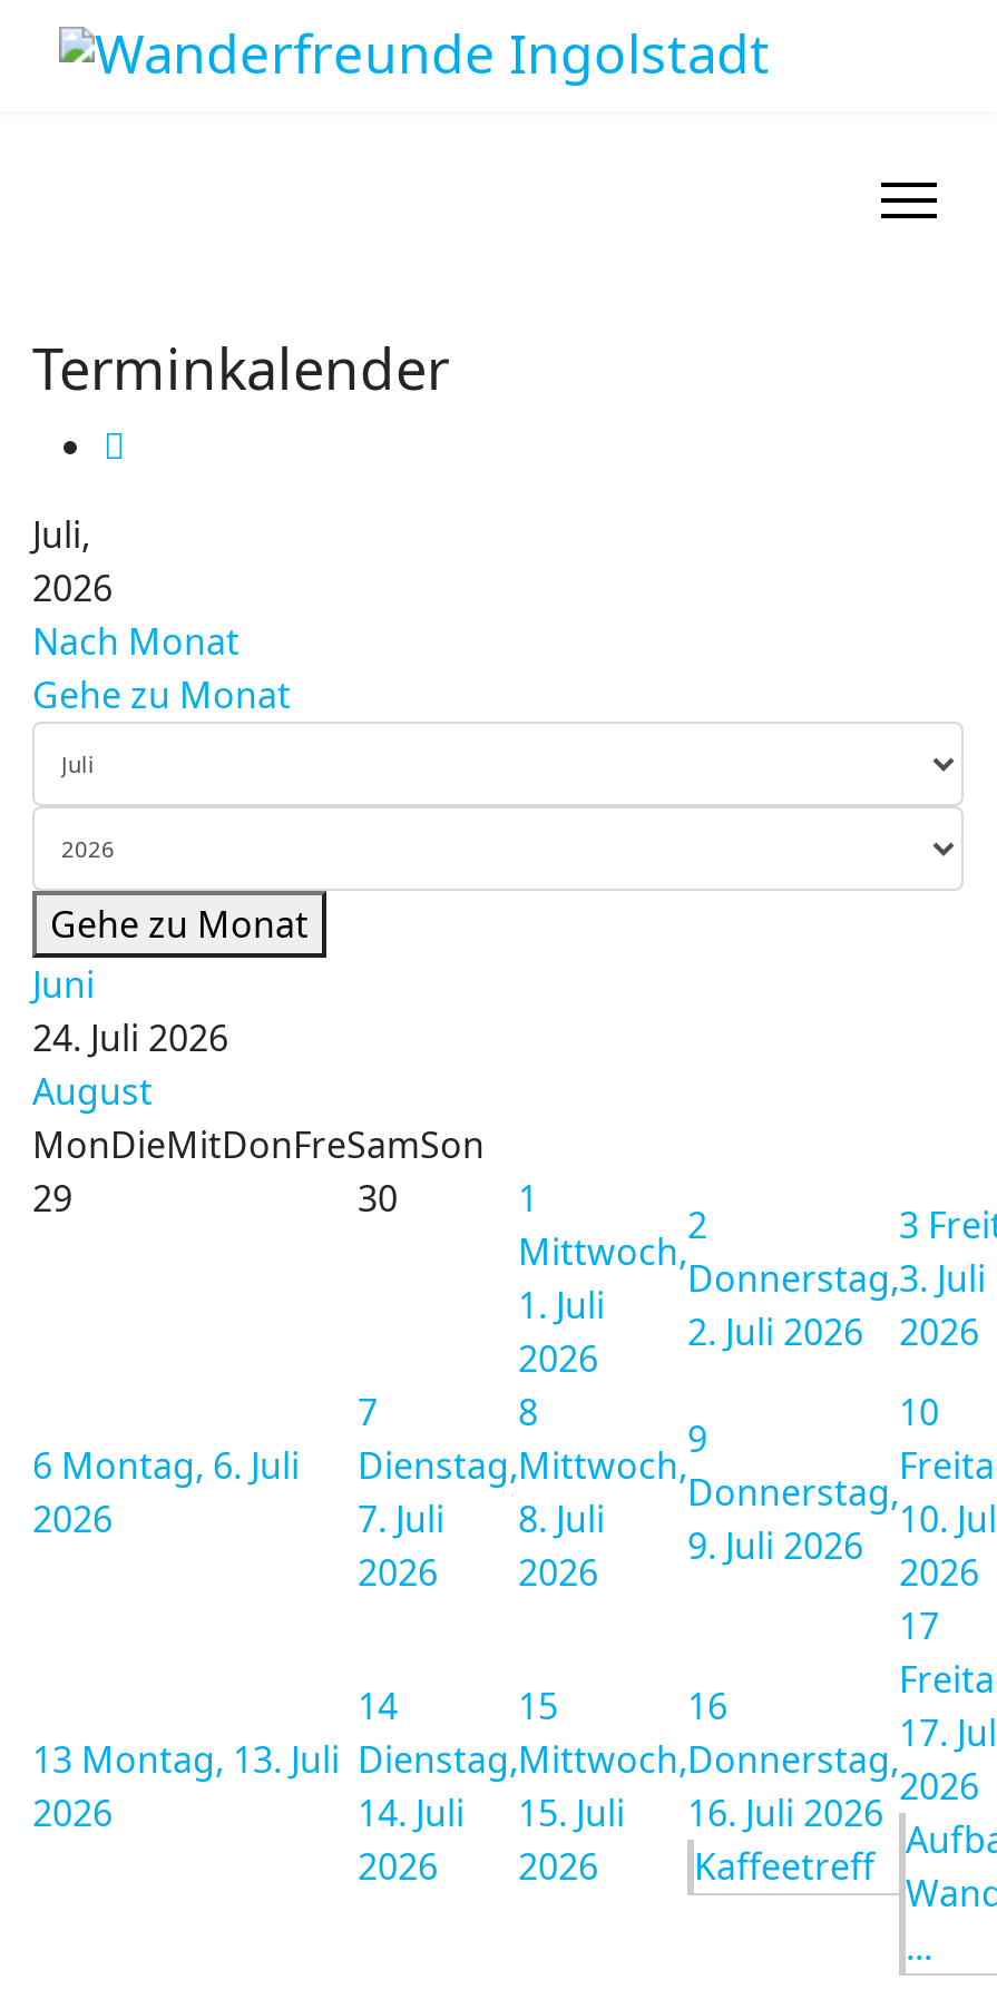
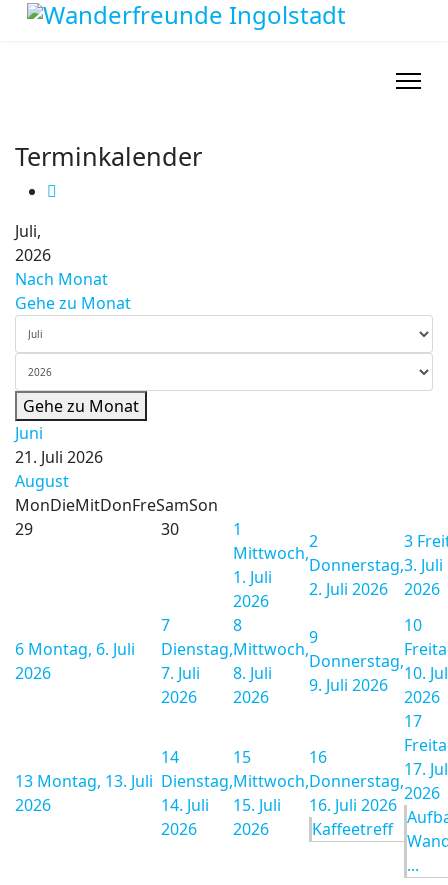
- 24. Juli 2026
+ 21. Juli 2026
